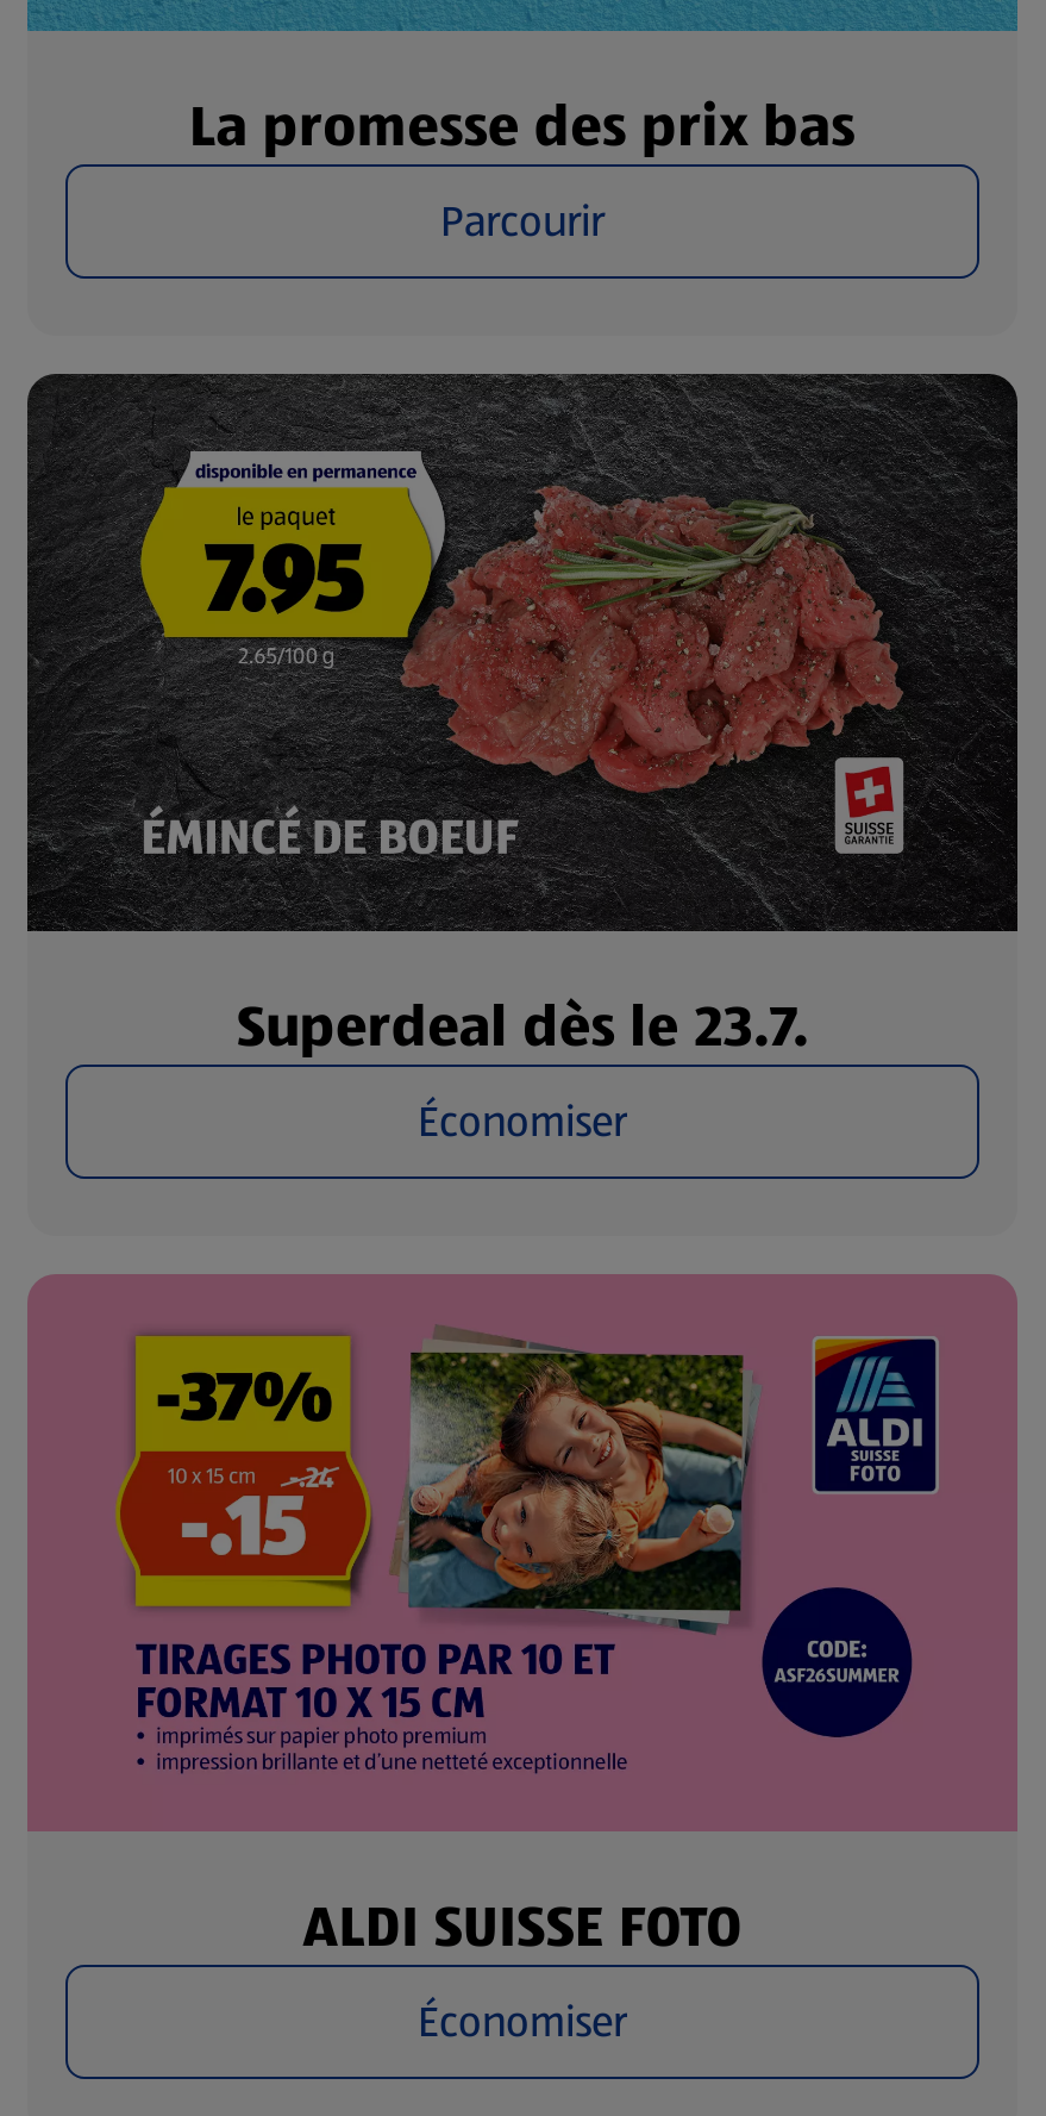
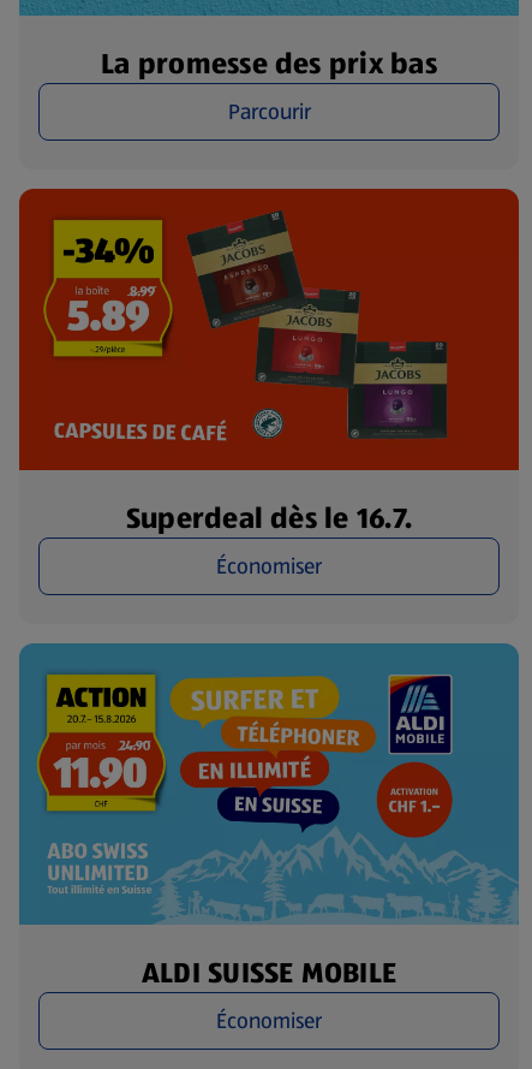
- [image]
- Superdeal dès le 23.7.
+ [image]
+ Superdeal dès le 16.7.

- [image]
- ALDI SUISSE FOTO
+ [image]
+ ALDI SUISSE MOBILE
